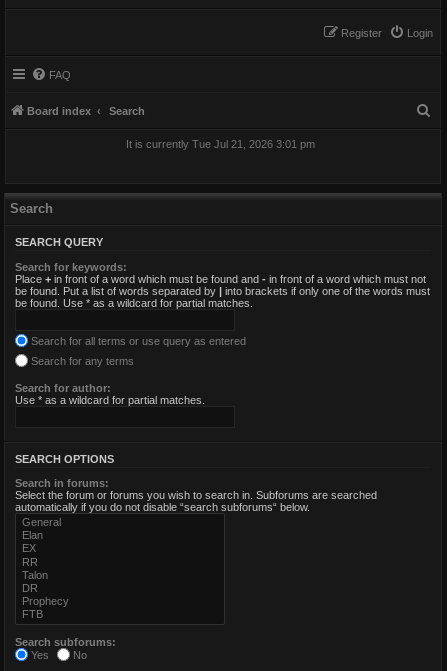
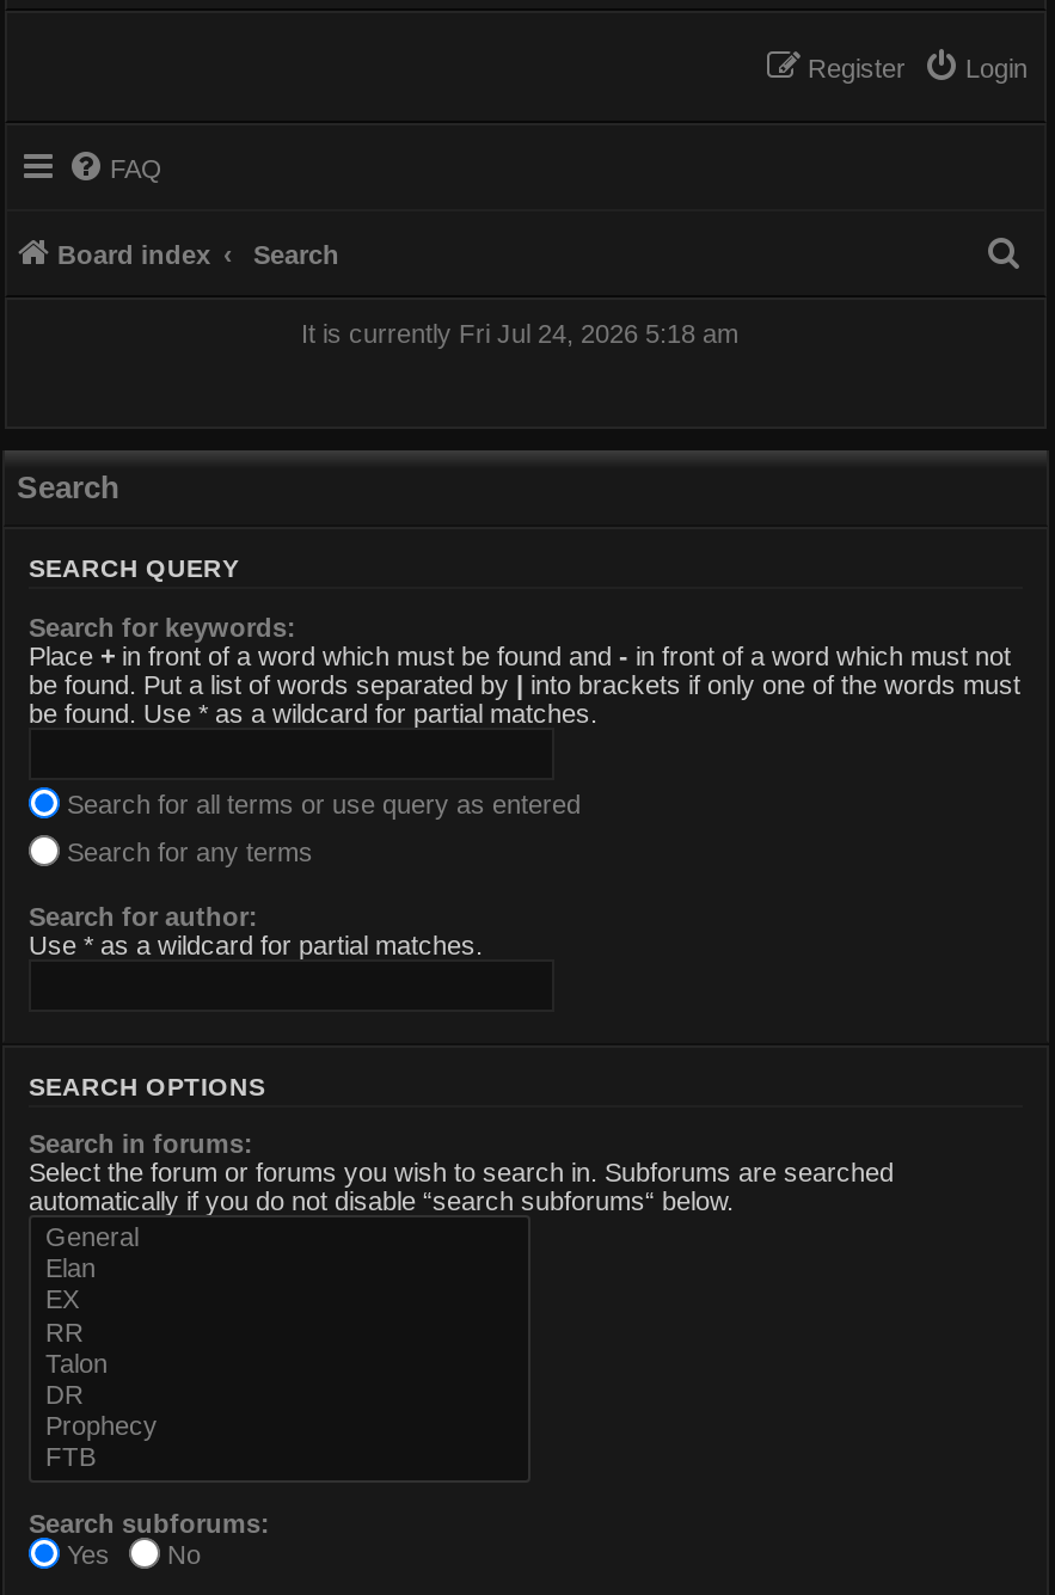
- It is currently Tue Jul 21, 2026 3:01 pm
+ It is currently Fri Jul 24, 2026 5:18 am
